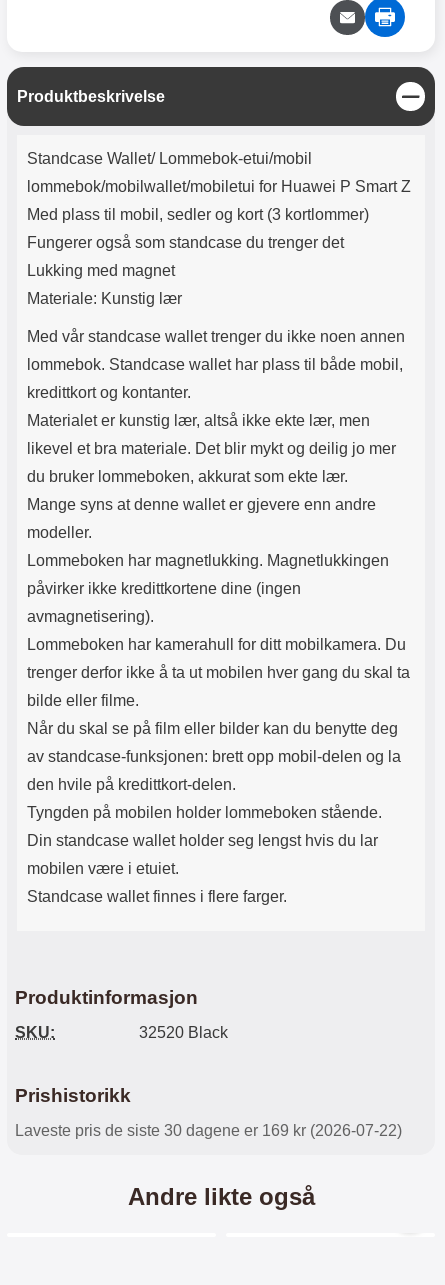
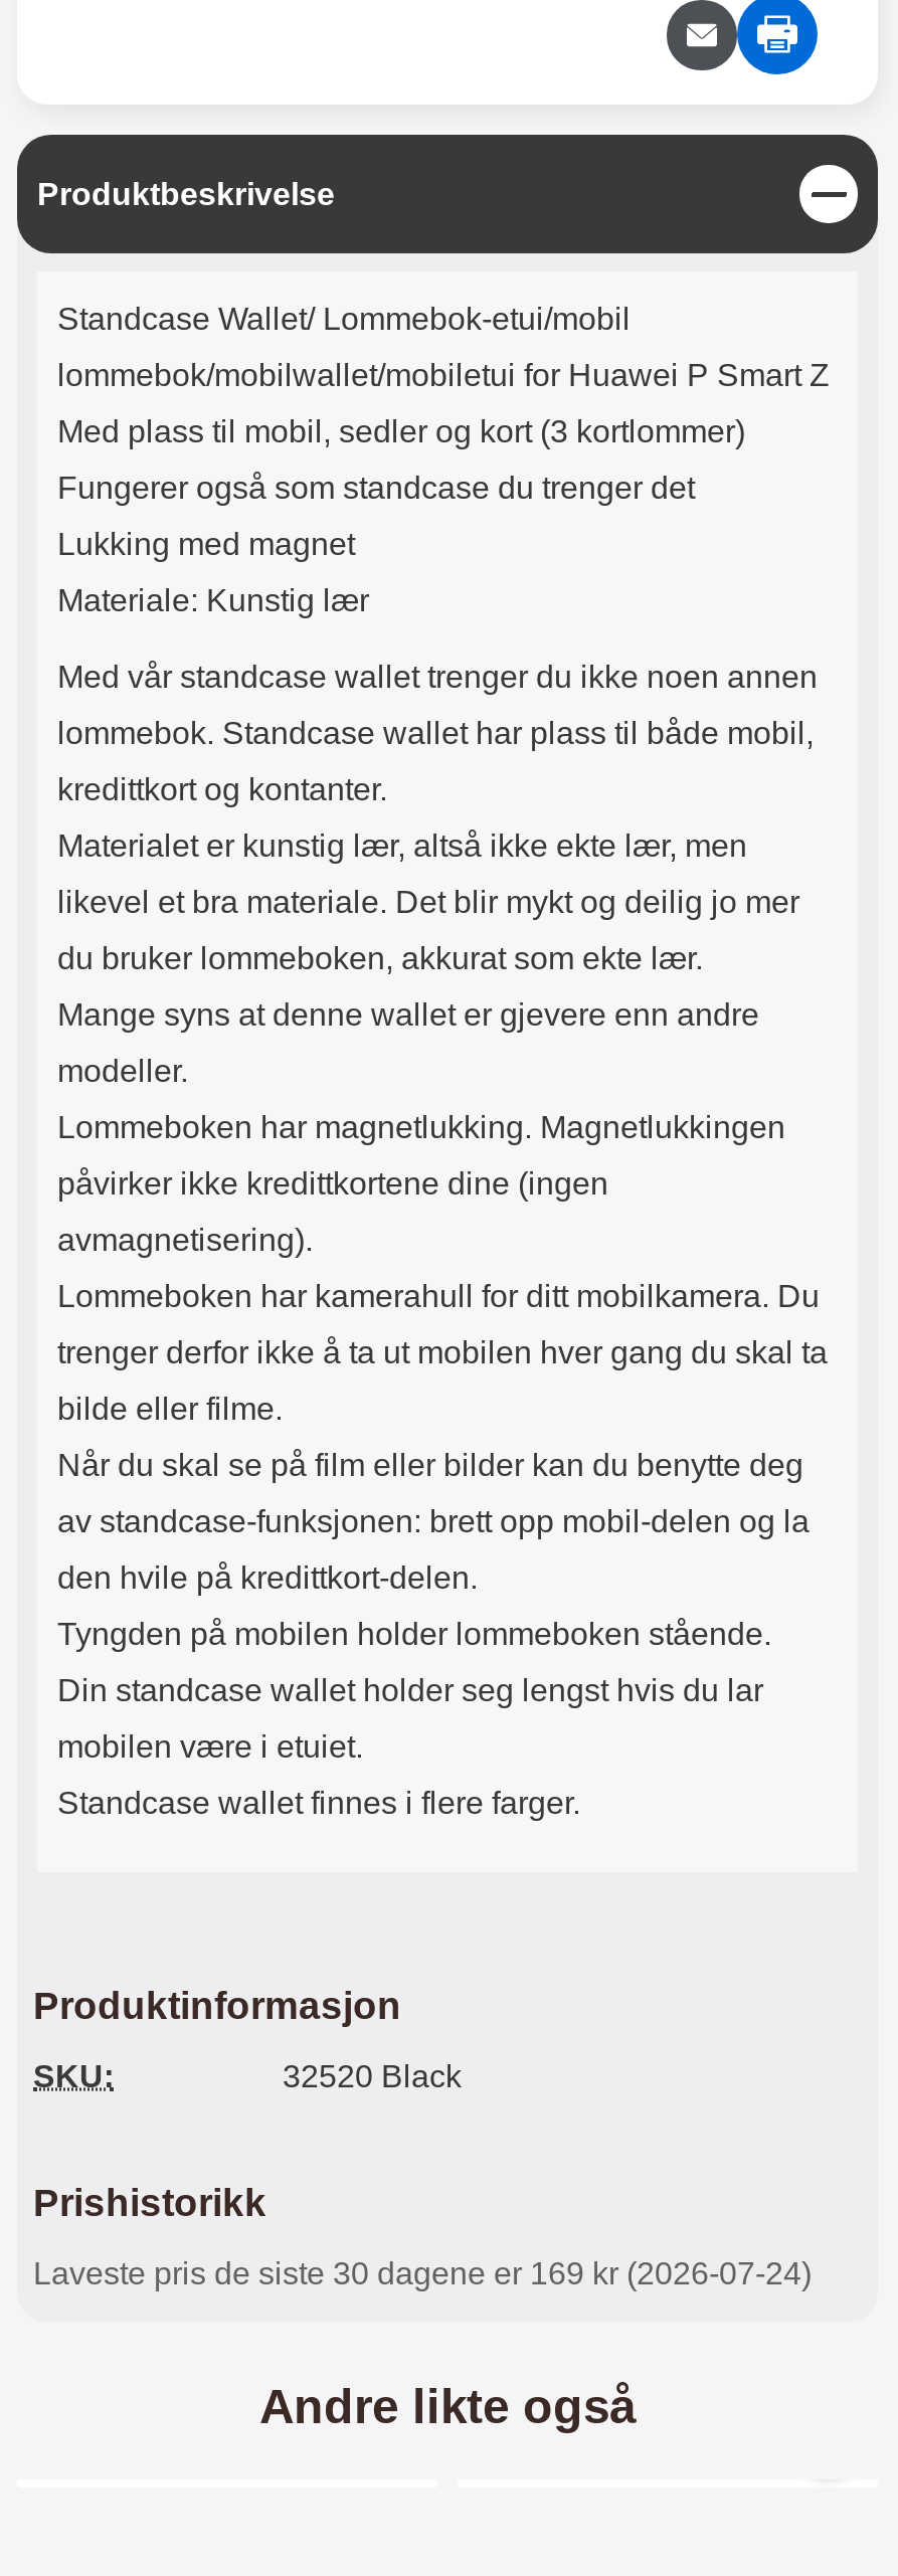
- Laveste pris de siste 30 dagene er 169 kr (2026-07-22)
+ Laveste pris de siste 30 dagene er 169 kr (2026-07-24)
